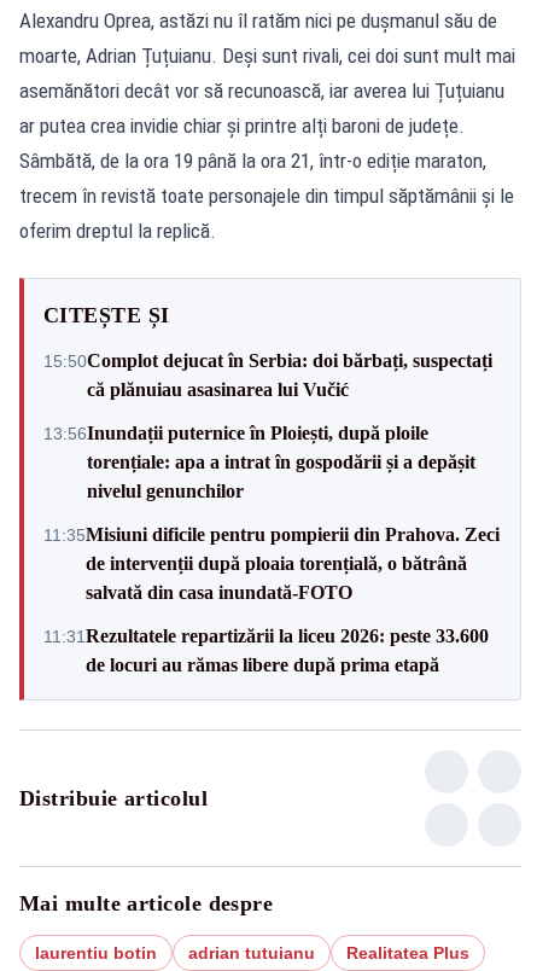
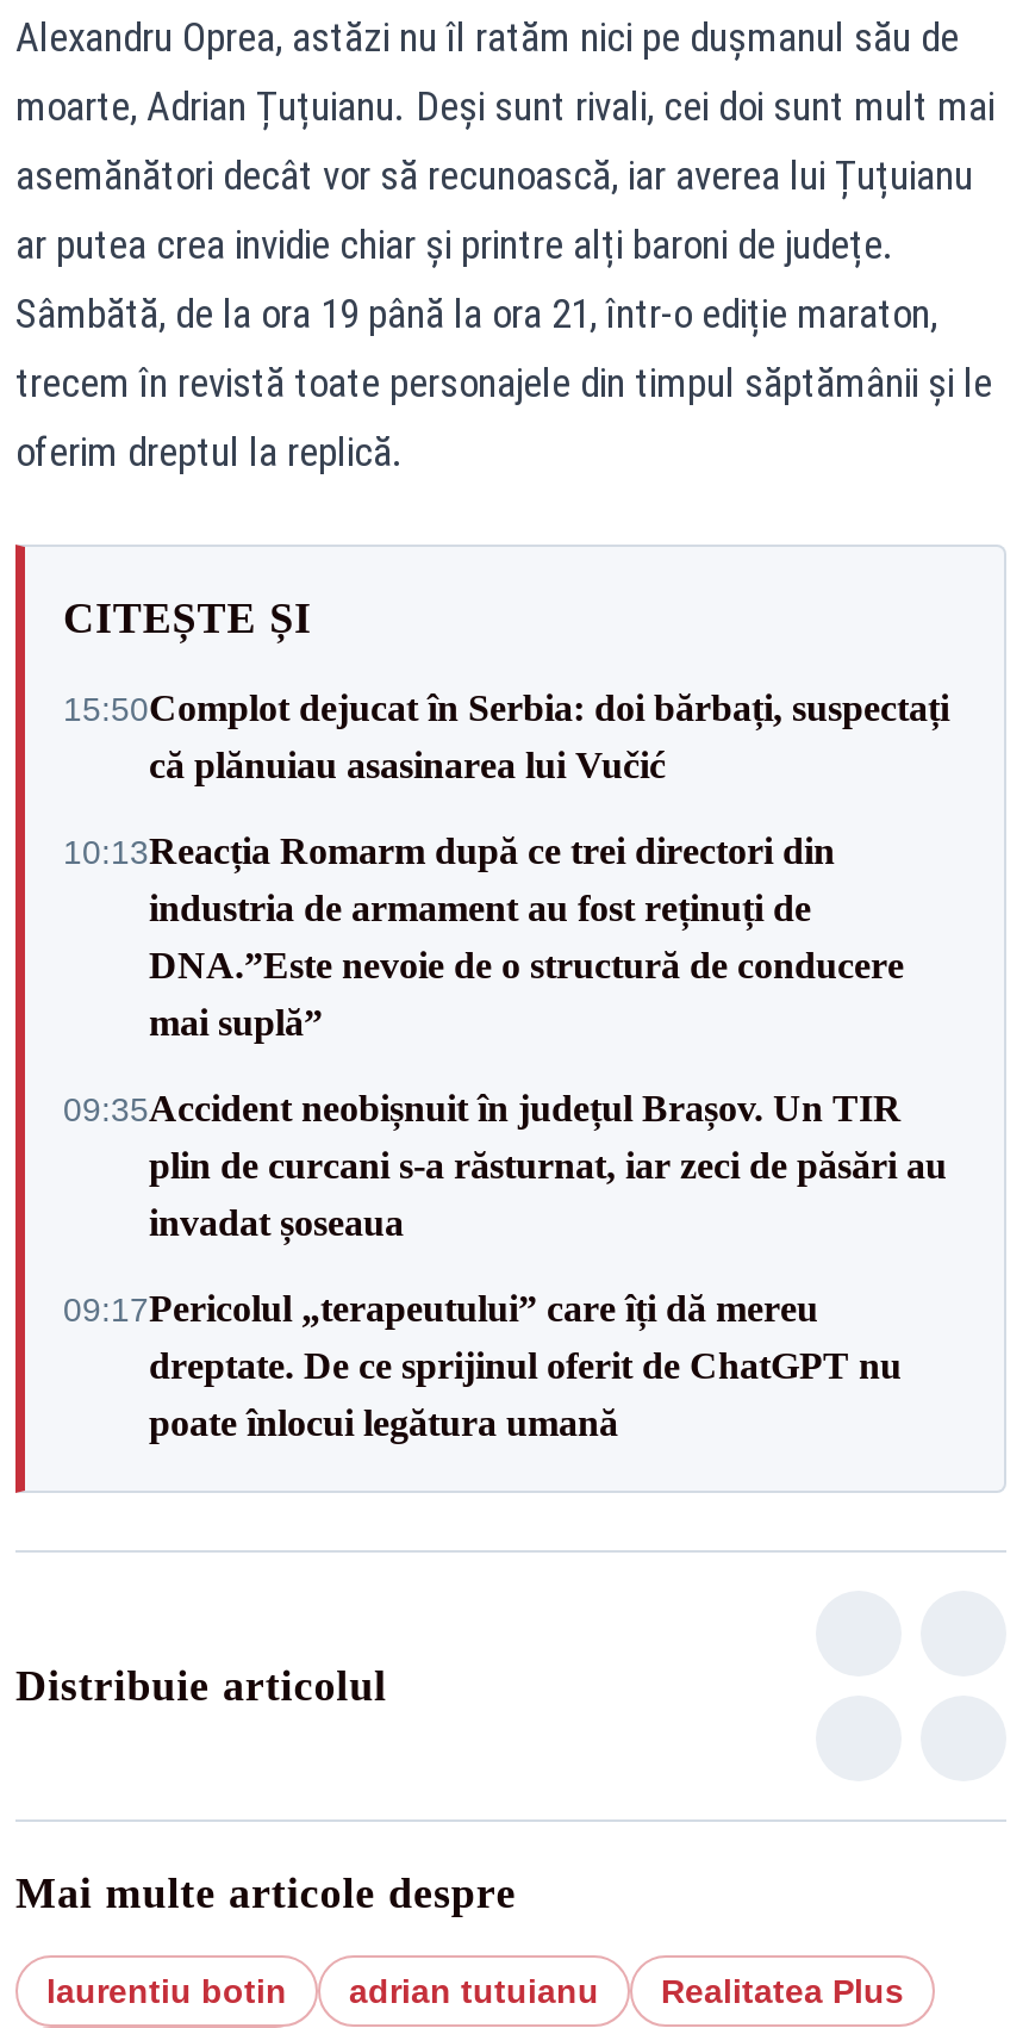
- 13:56Inundații puternice în Ploiești, după ploile
- torențiale: apa a intrat în gospodării și a depășit
- nivelul genunchilor
+ 10:13Reacția Romarm după ce trei directori din
+ industria de armament au fost reținuți de
+ DNA.”Este nevoie de o structură de conducere
+ mai suplă”

- 11:35Misiuni dificile pentru pompierii din Prahova. Zeci
- de intervenții după ploaia torențială, o bătrână
- salvată din casa inundată-FOTO
+ 09:35Accident neobișnuit în județul Brașov. Un TIR
+ plin de curcani s-a răsturnat, iar zeci de păsări au
+ invadat șoseaua

- 11:31 Rezultatele repartizării la liceu 2026: peste 33.600
- de locuri au rămas libere după prima etapă
+ 09:17Pericolul „terapeutului” care îți dă mereu
+ dreptate. De ce sprijinul oferit de ChatGPT nu
+ poate înlocui legătura umană
